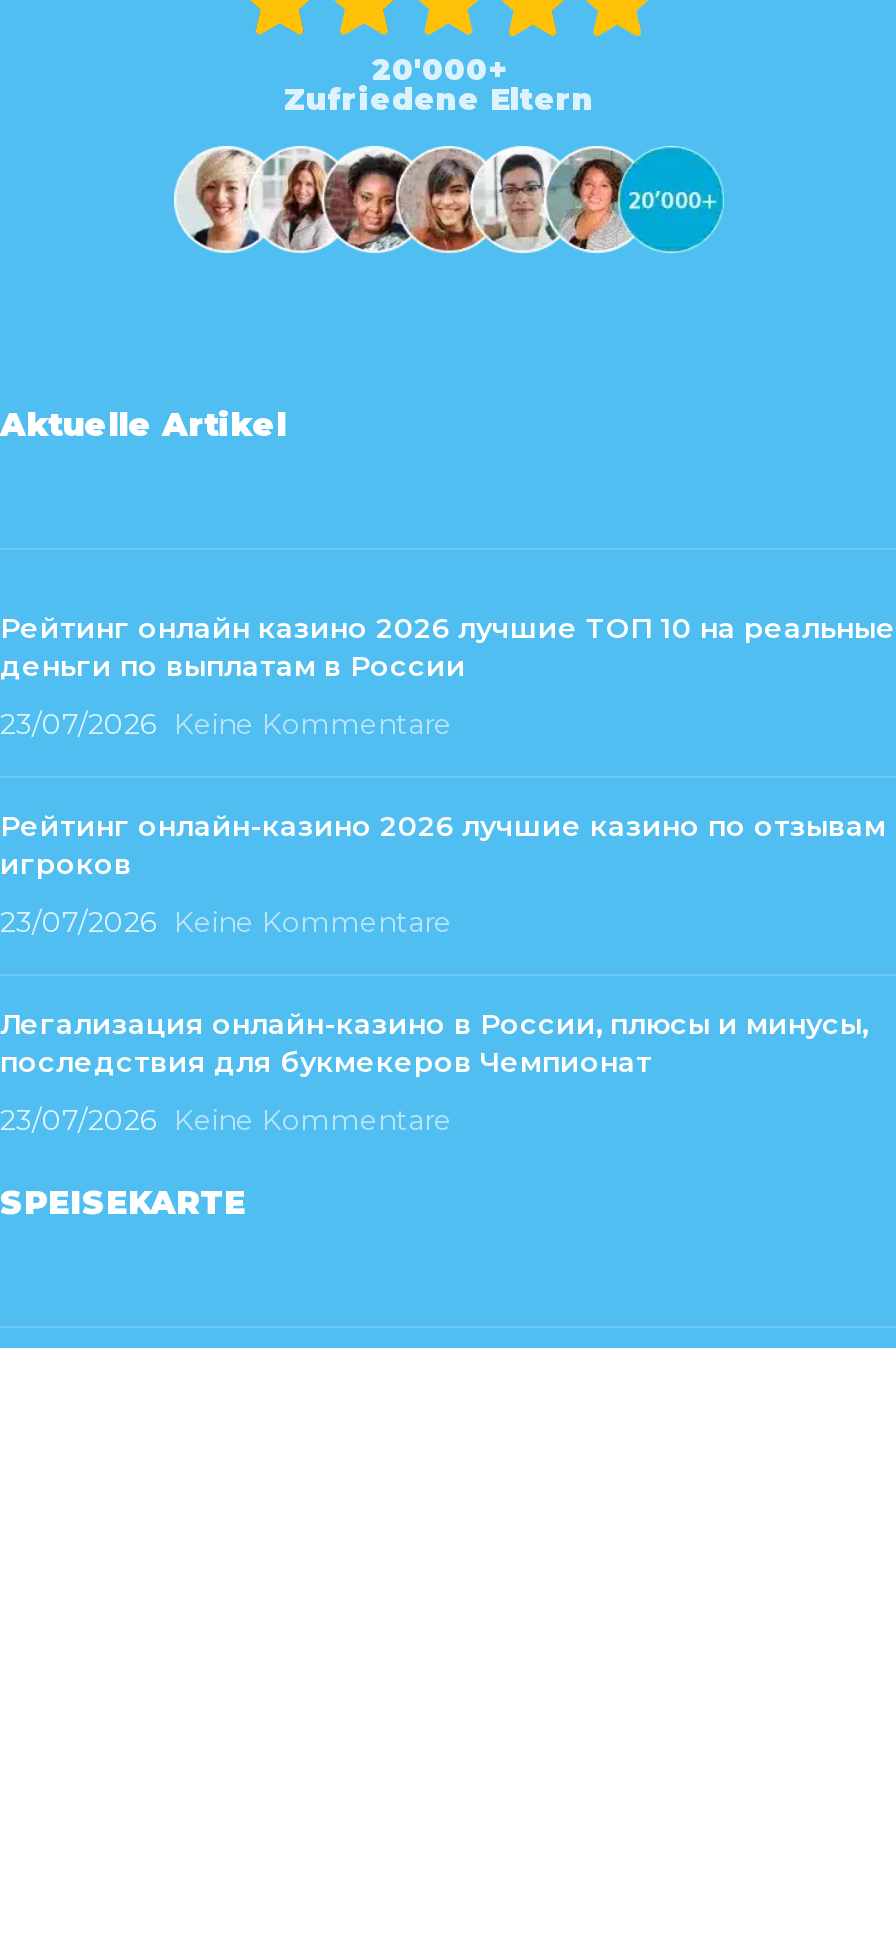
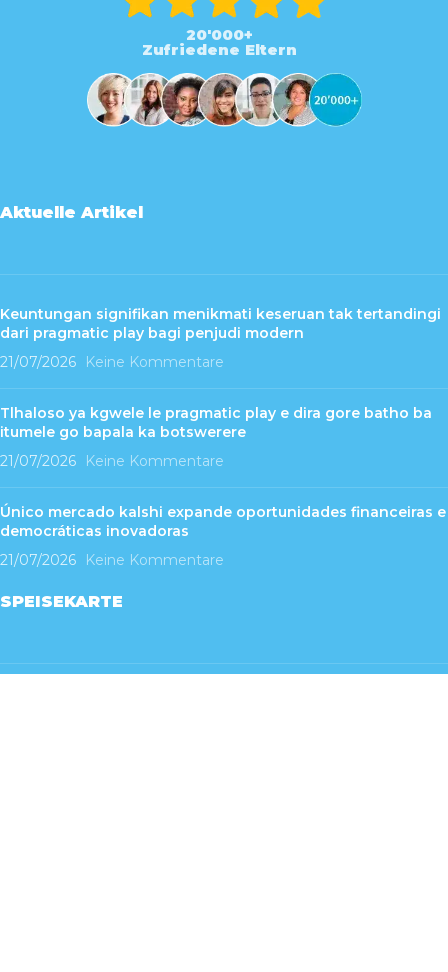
- Рейтинг онлайн казино 2026 лучшие ТОП 10 на реальные
- деньги по выплатам в России
+ Keuntungan signifikan menikmati keseruan tak tertandingi
+ dari pragmatic play bagi penjudi modern

- 23/07/2026 Keine Kommentare
+ 21/07/2026 Keine Kommentare

- Рейтинг онлайн-казино 2026 лучшие казино по отзывам
- игроков
+ Tlhaloso ya kgwele le pragmatic play e dira gore batho ba
+ itumele go bapala ka botswerere

- 23/07/2026 Keine Kommentare
+ 21/07/2026 Keine Kommentare

- Легализация онлайн-казино в России, плюсы и минусы,
- последствия для букмекеров Чемпионат
+ Único mercado kalshi expande oportunidades financeiras e
+ democráticas inovadoras

- 23/07/2026 Keine Kommentare
+ 21/07/2026 Keine Kommentare
